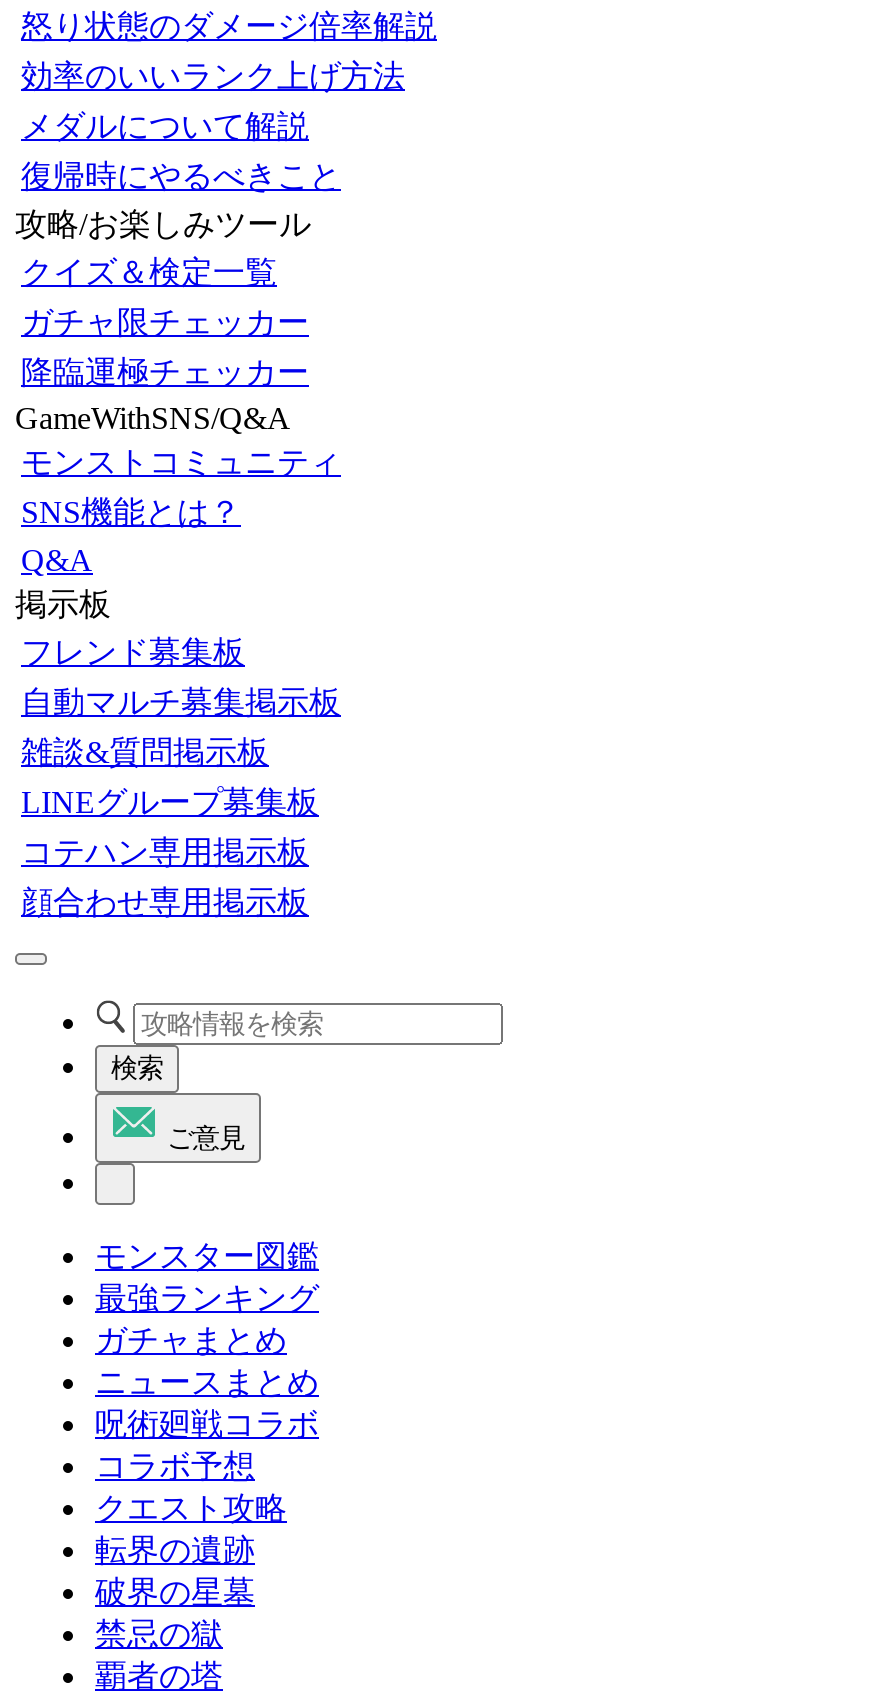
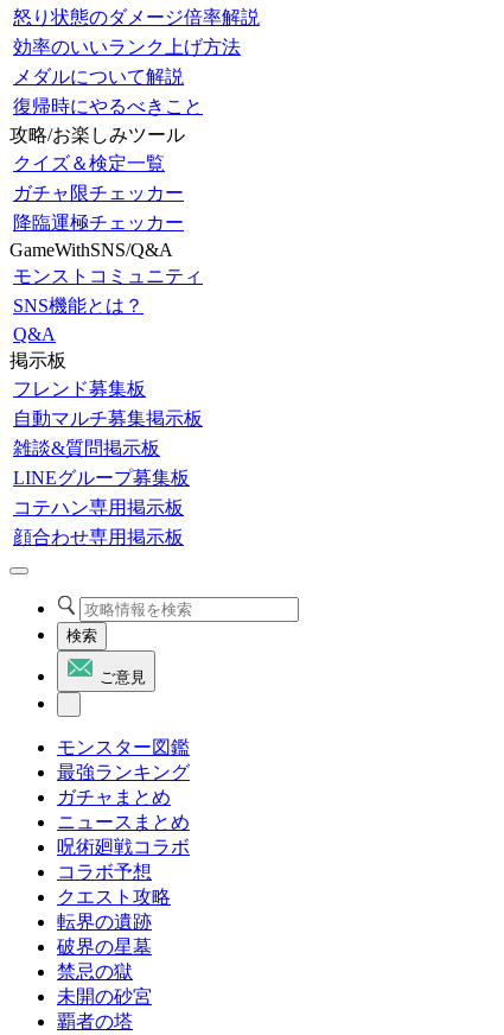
+ 未開の砂宮
